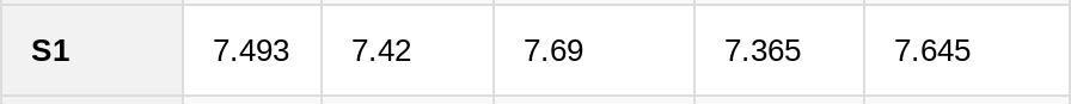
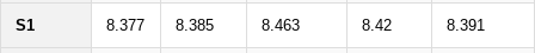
- 7.493
+ 8.377

- 7.42
+ 8.385

- 7.69
+ 8.463

- 7.365
+ 8.42

- 7.645
+ 8.391
